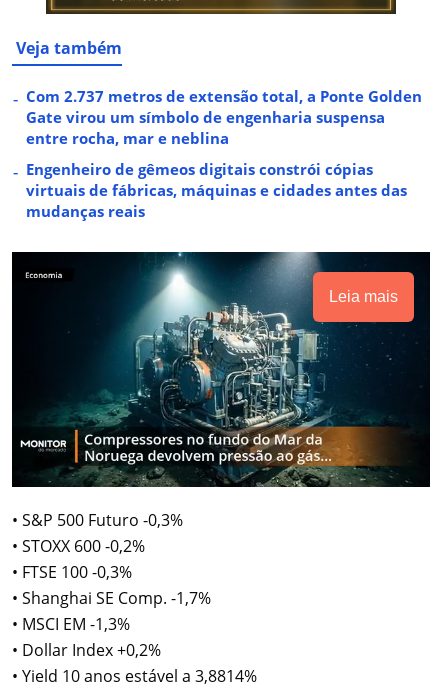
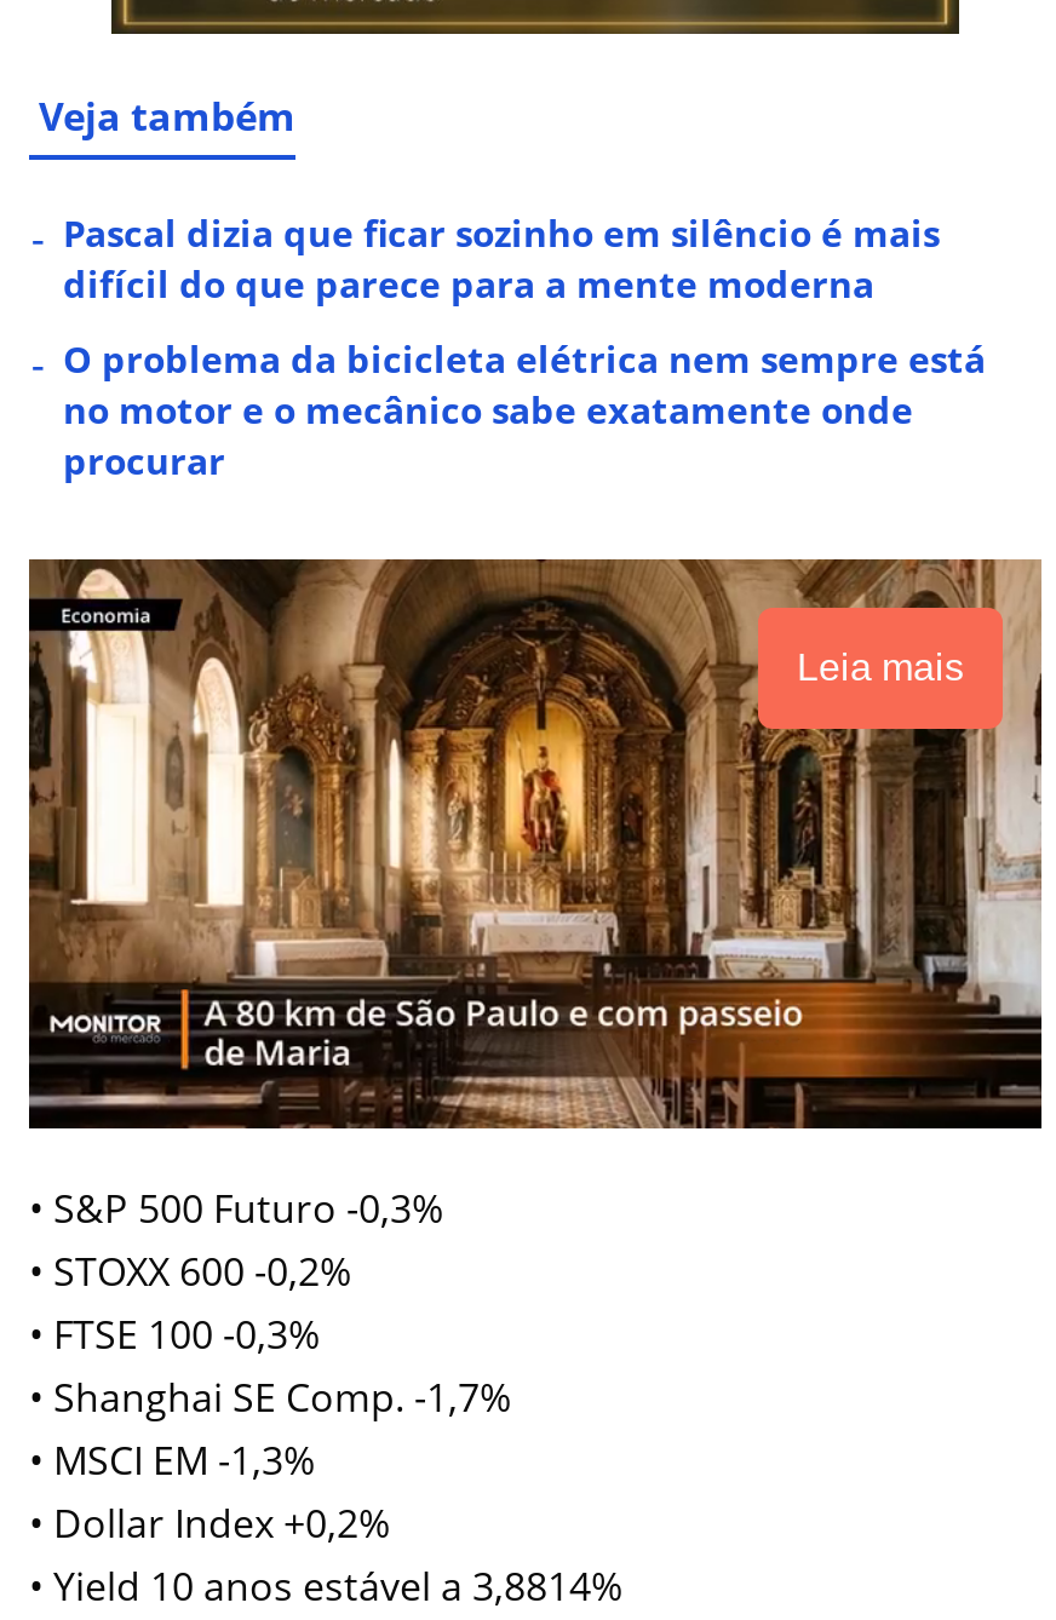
- Com 2.737 metros de extensão total, a Ponte Golden
- Gate virou um símbolo de engenharia suspensa
- entre rocha, mar e neblina
+ Pascal dizia que ficar sozinho em silêncio é mais
+ difícil do que parece para a mente moderna

- Engenheiro de gêmeos digitais constrói cópias
- virtuais de fábricas, máquinas e cidades antes das
- mudanças reais
+ O problema da bicicleta elétrica nem sempre está
+ no motor e o mecânico sabe exatamente onde
+ procurar

- [image]
+ [image]
